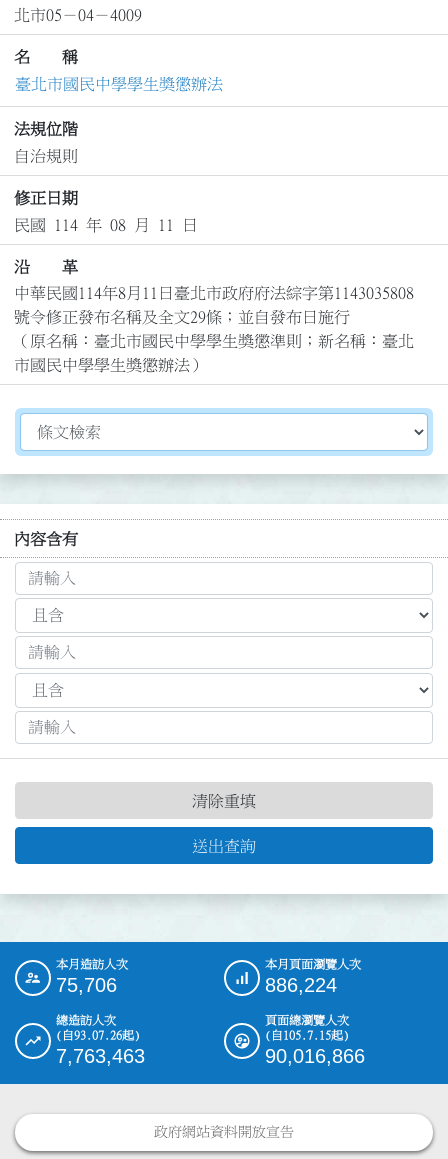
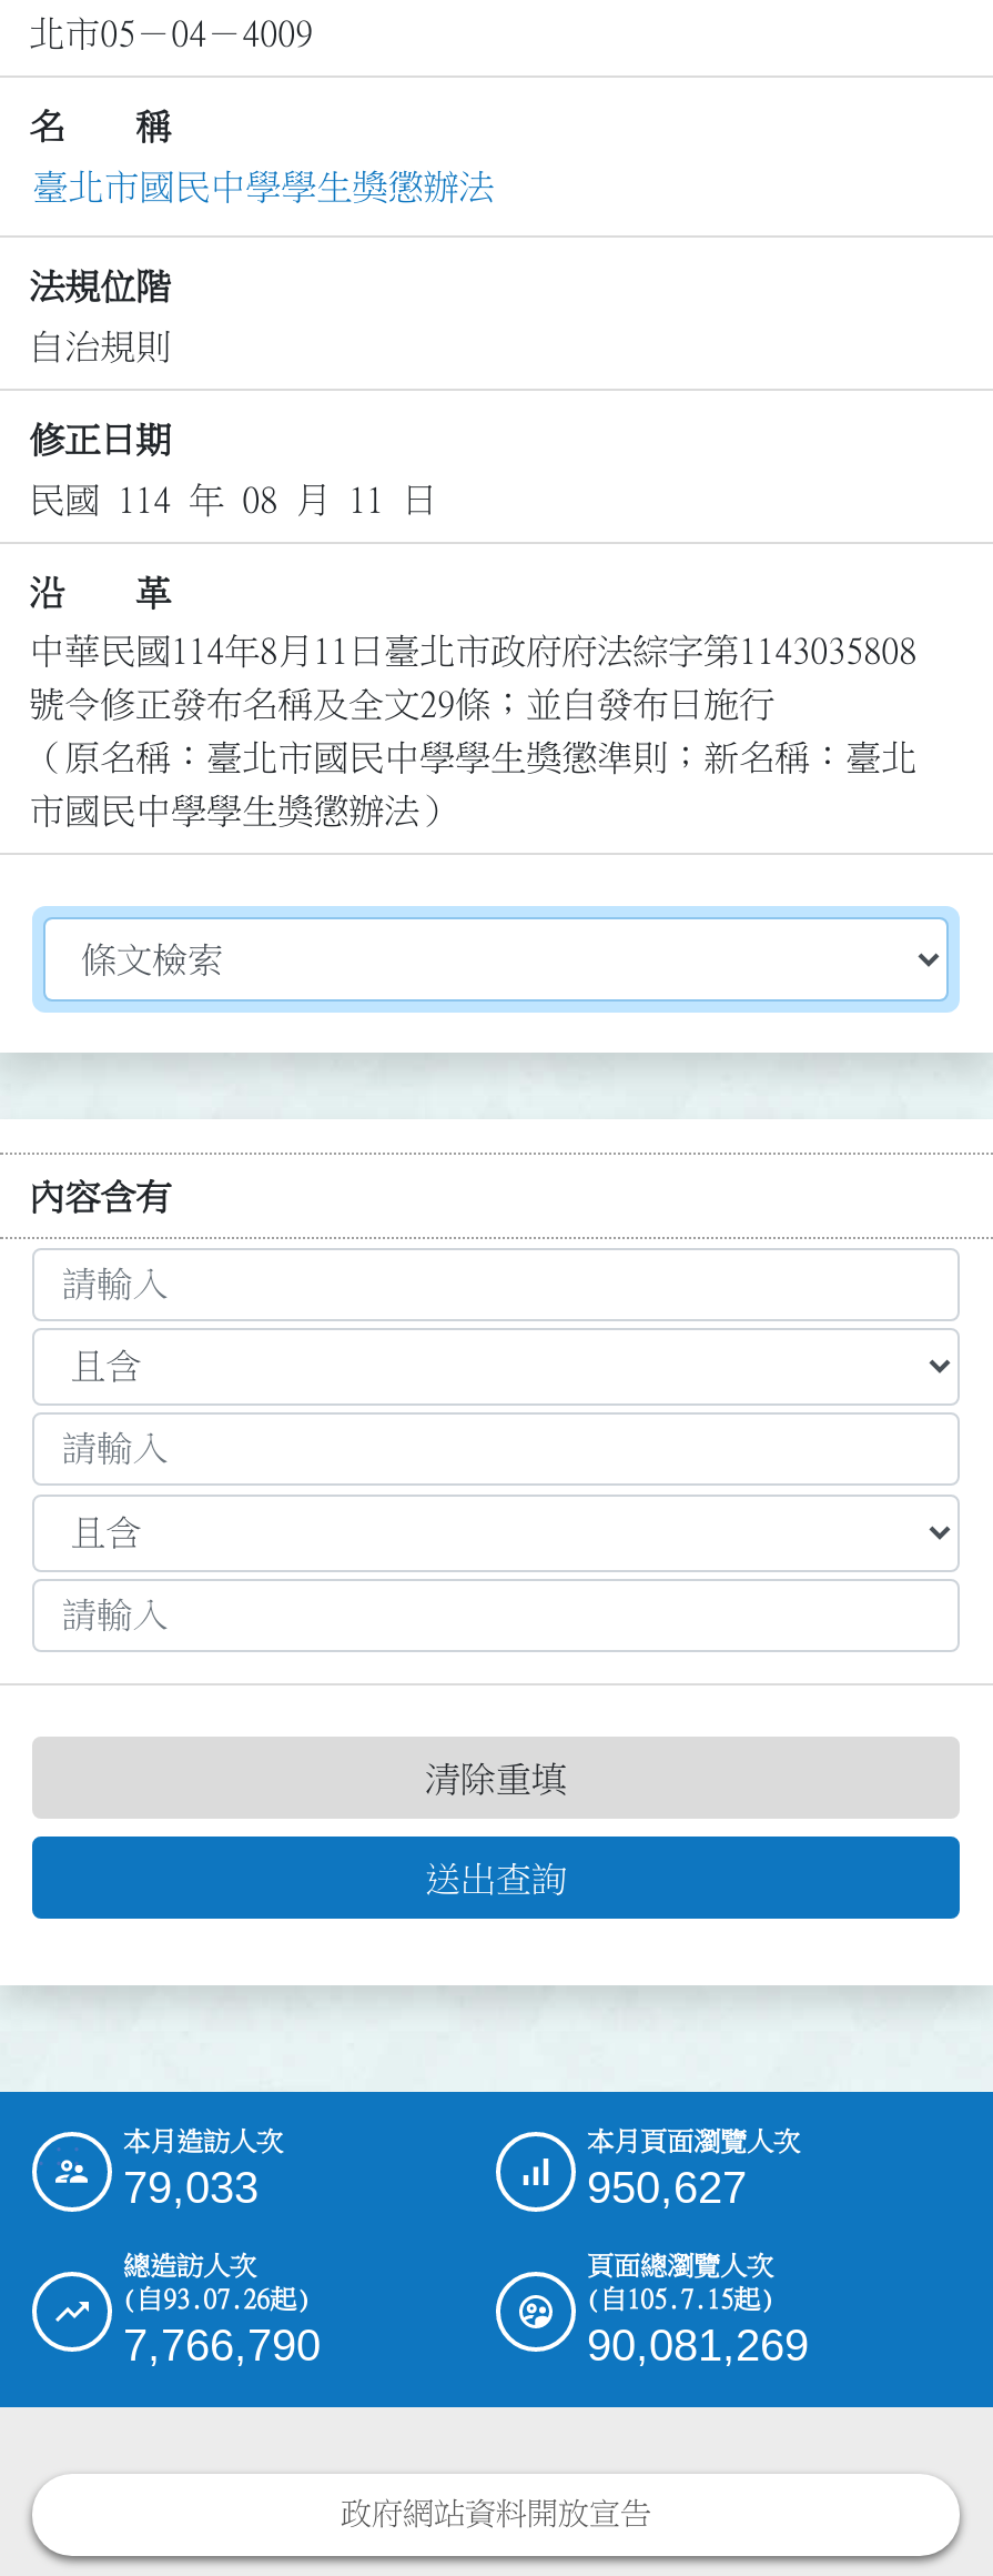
- 75,706
+ 79,033

- 886,224
+ 950,627

- 7,763,463
+ 7,766,790

- 90,016,866
+ 90,081,269
